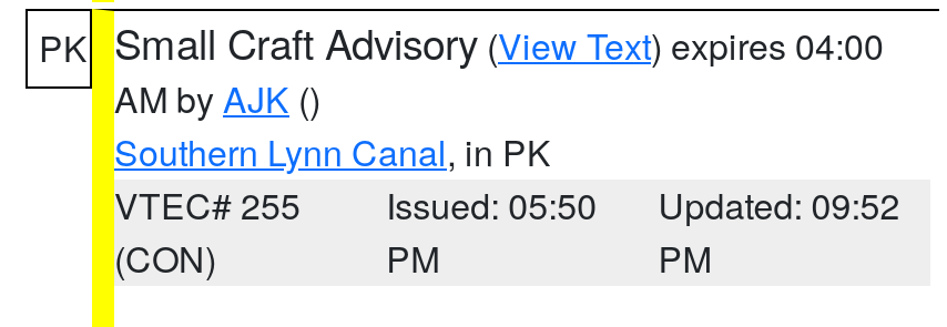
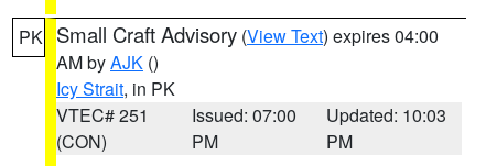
- Southern Lynn Canal, in PK
- VTEC# 255
+ Icy Strait, in PK
+ VTEC# 251

- Issued: 05:50
+ Issued: 07:00

- Updated: 09:52
+ Updated: 10:03
